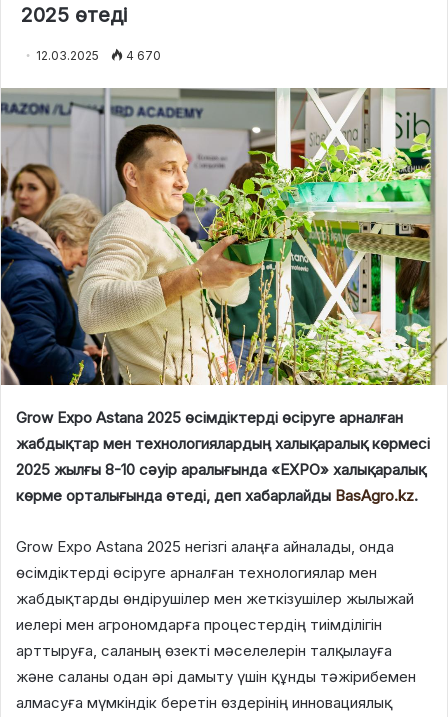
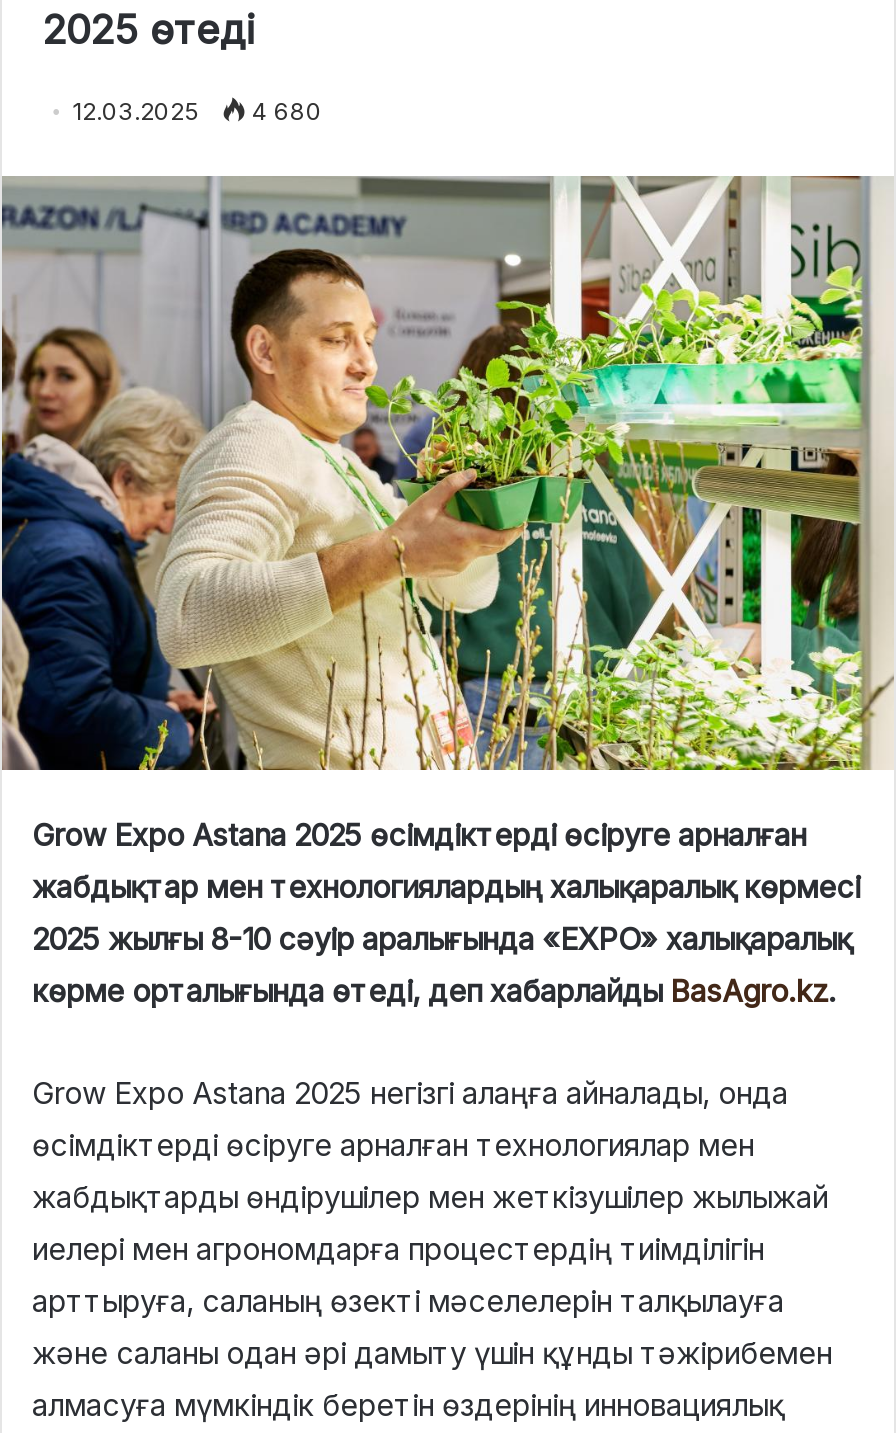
- 12.03.2025 4 670
+ 12.03.2025 4 680
